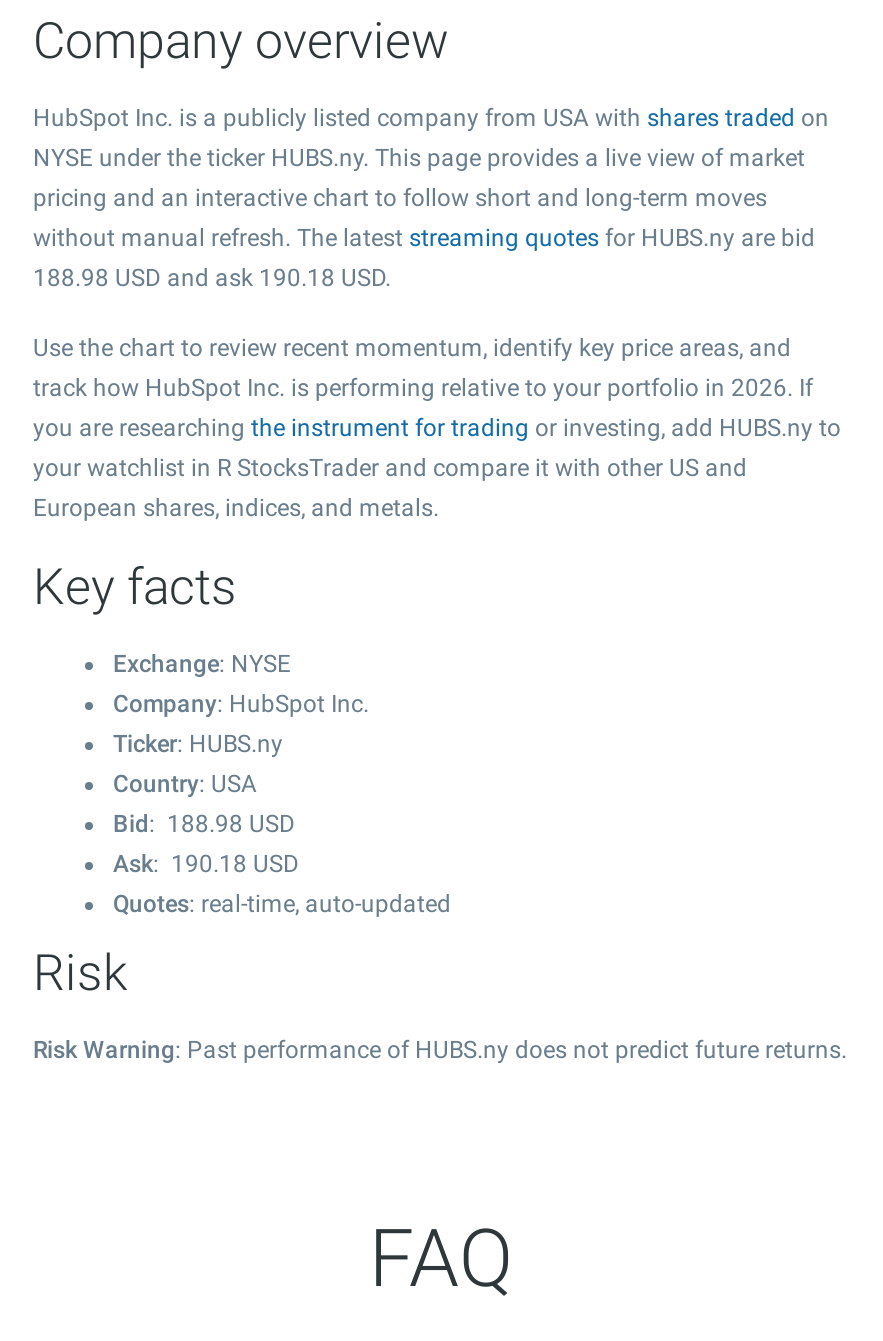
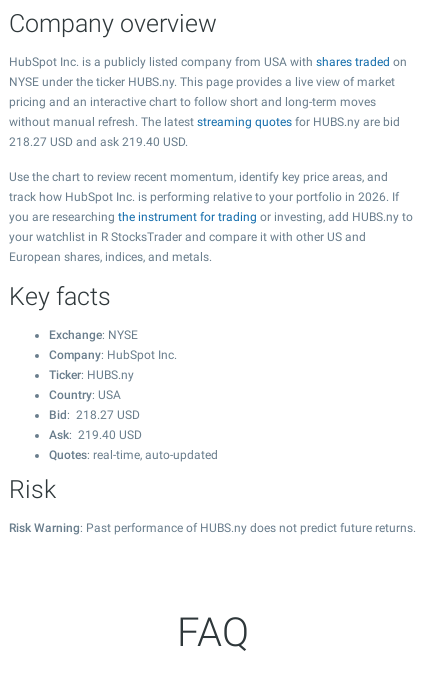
- 188.98 USD and ask 190.18 USD.
+ 218.27 USD and ask 219.40 USD.

- Bid: 188.98 USD
+ Bid: 218.27 USD

- Ask: 190.18 USD
+ Ask: 219.40 USD
